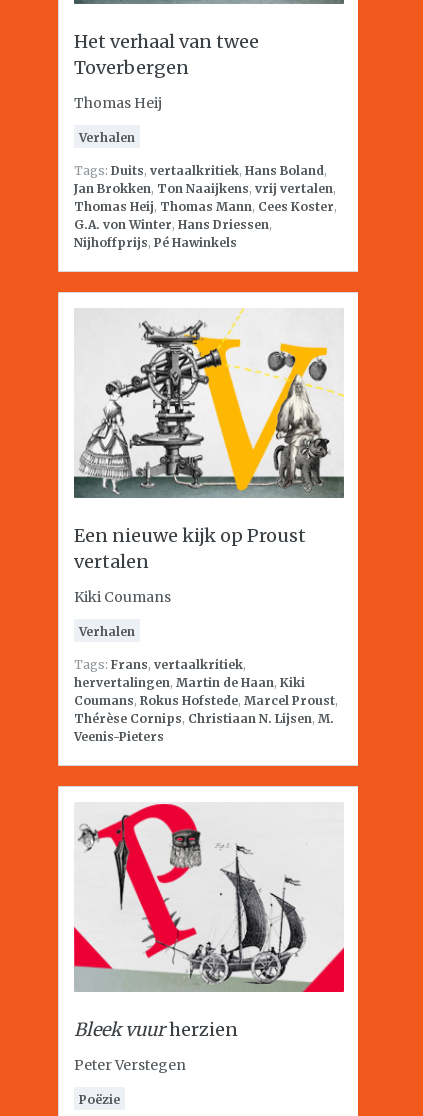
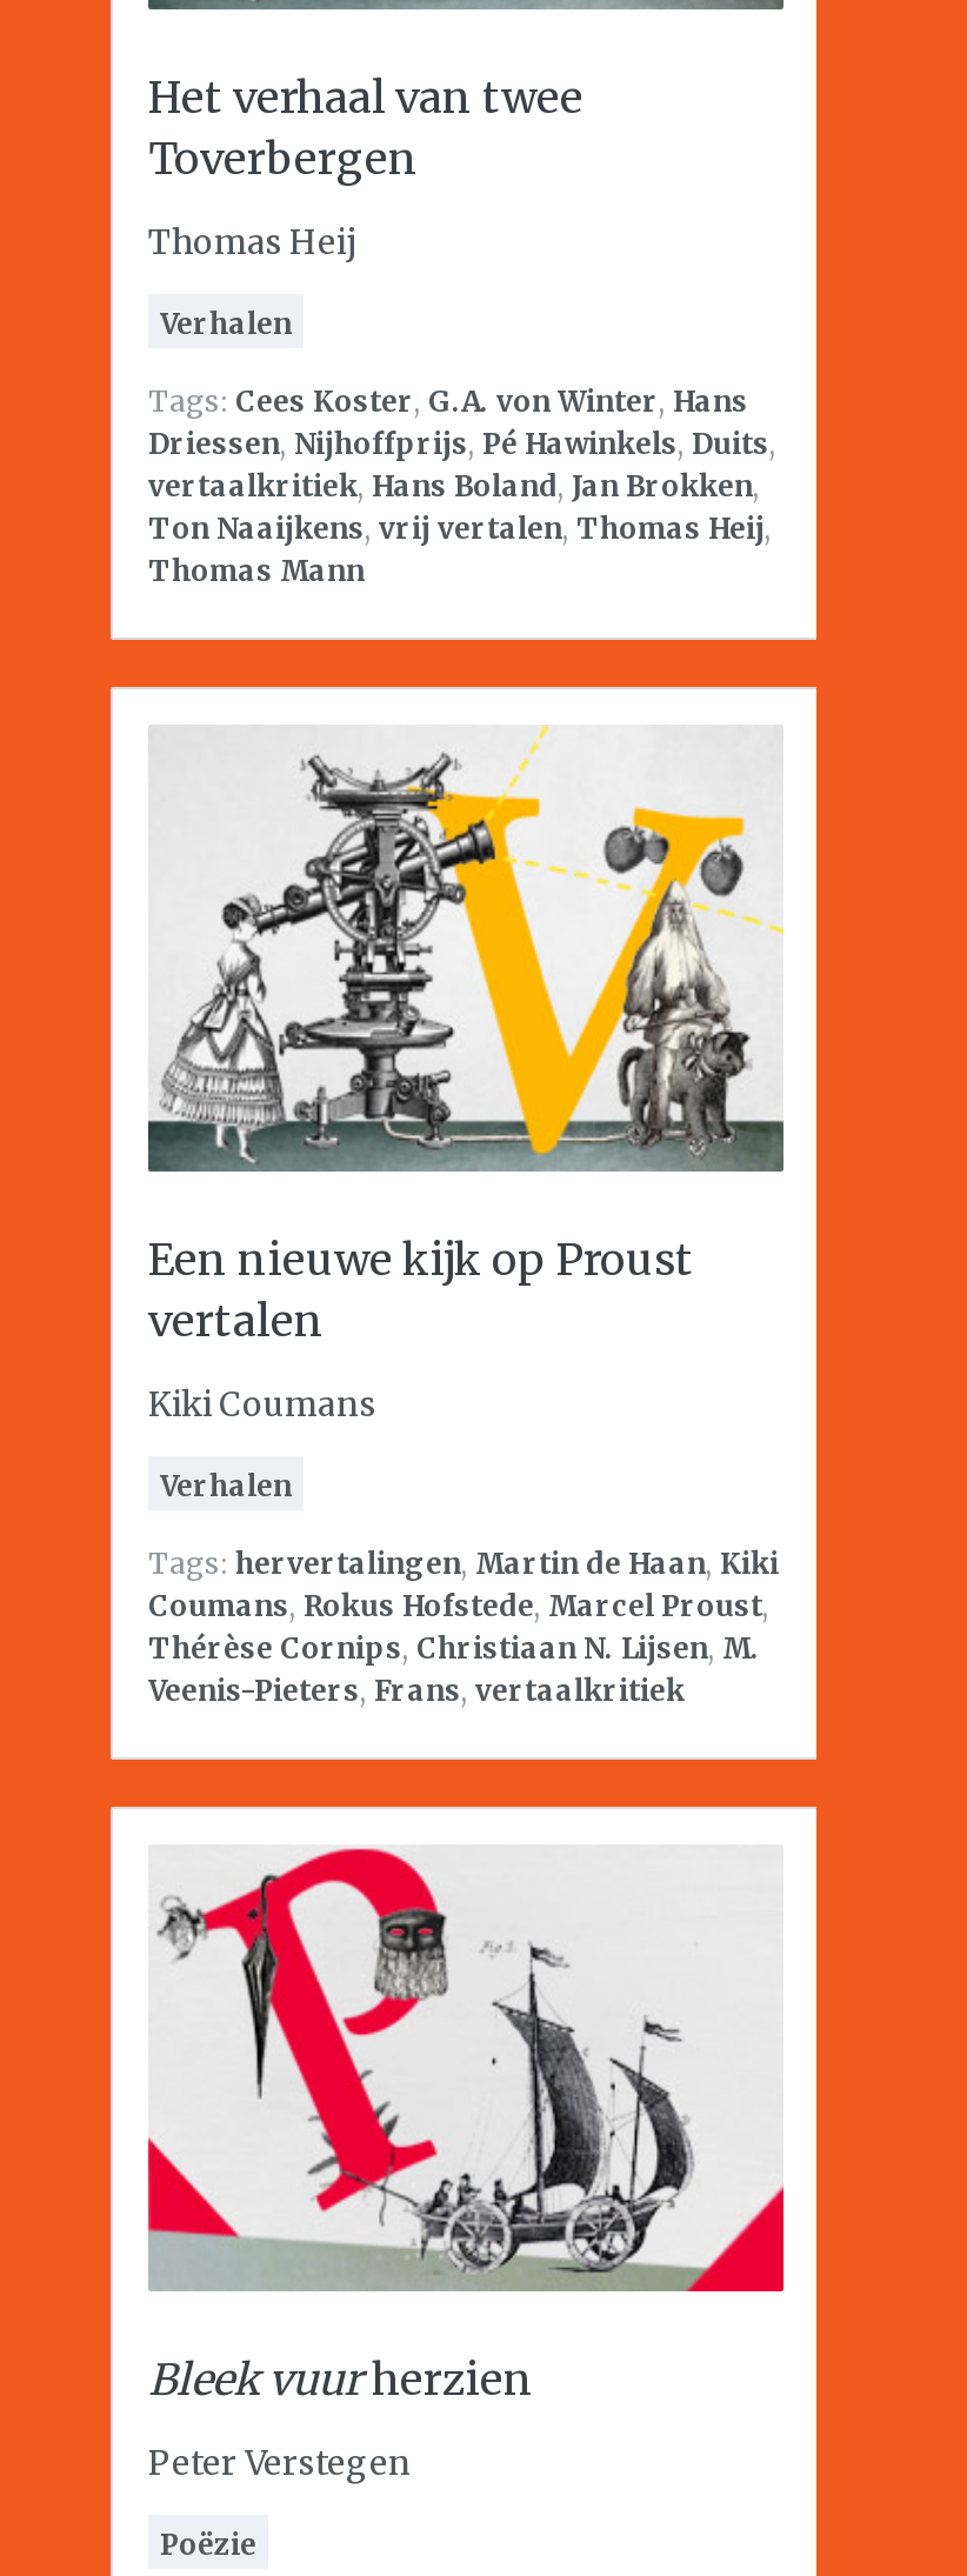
- Tags: Duits, vertaalkritiek, Hans Boland,
- Jan Brokken, Ton Naaijkens, vrij vertalen,
- Thomas Heij, Thomas Mann, Cees Koster,
- G.A. von Winter, Hans Driessen,
- Nijhoffprijs, Pé Hawinkels
+ Tags: Cees Koster, G.A. von Winter, Hans
+ Driessen, Nijhoffprijs, Pé Hawinkels, Duits,
+ vertaalkritiek, Hans Boland, Jan Brokken,
+ Ton Naaijkens, vrij vertalen, Thomas Heij,
+ Thomas Mann

- Tags: Frans, vertaalkritiek,
- hervertalingen, Martin de Haan, Kiki
+ Tags: hervertalingen, Martin de Haan, Kiki

- Veenis-Pieters
+ Veenis-Pieters, Frans, vertaalkritiek
